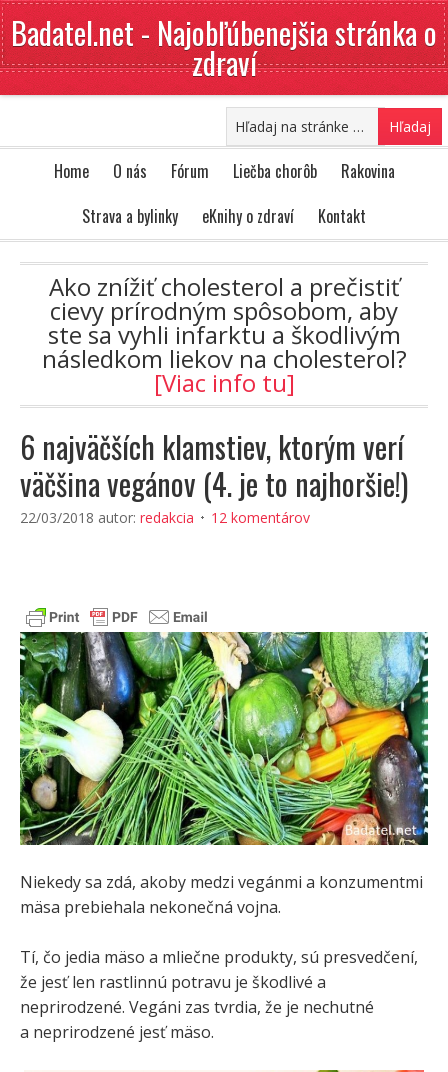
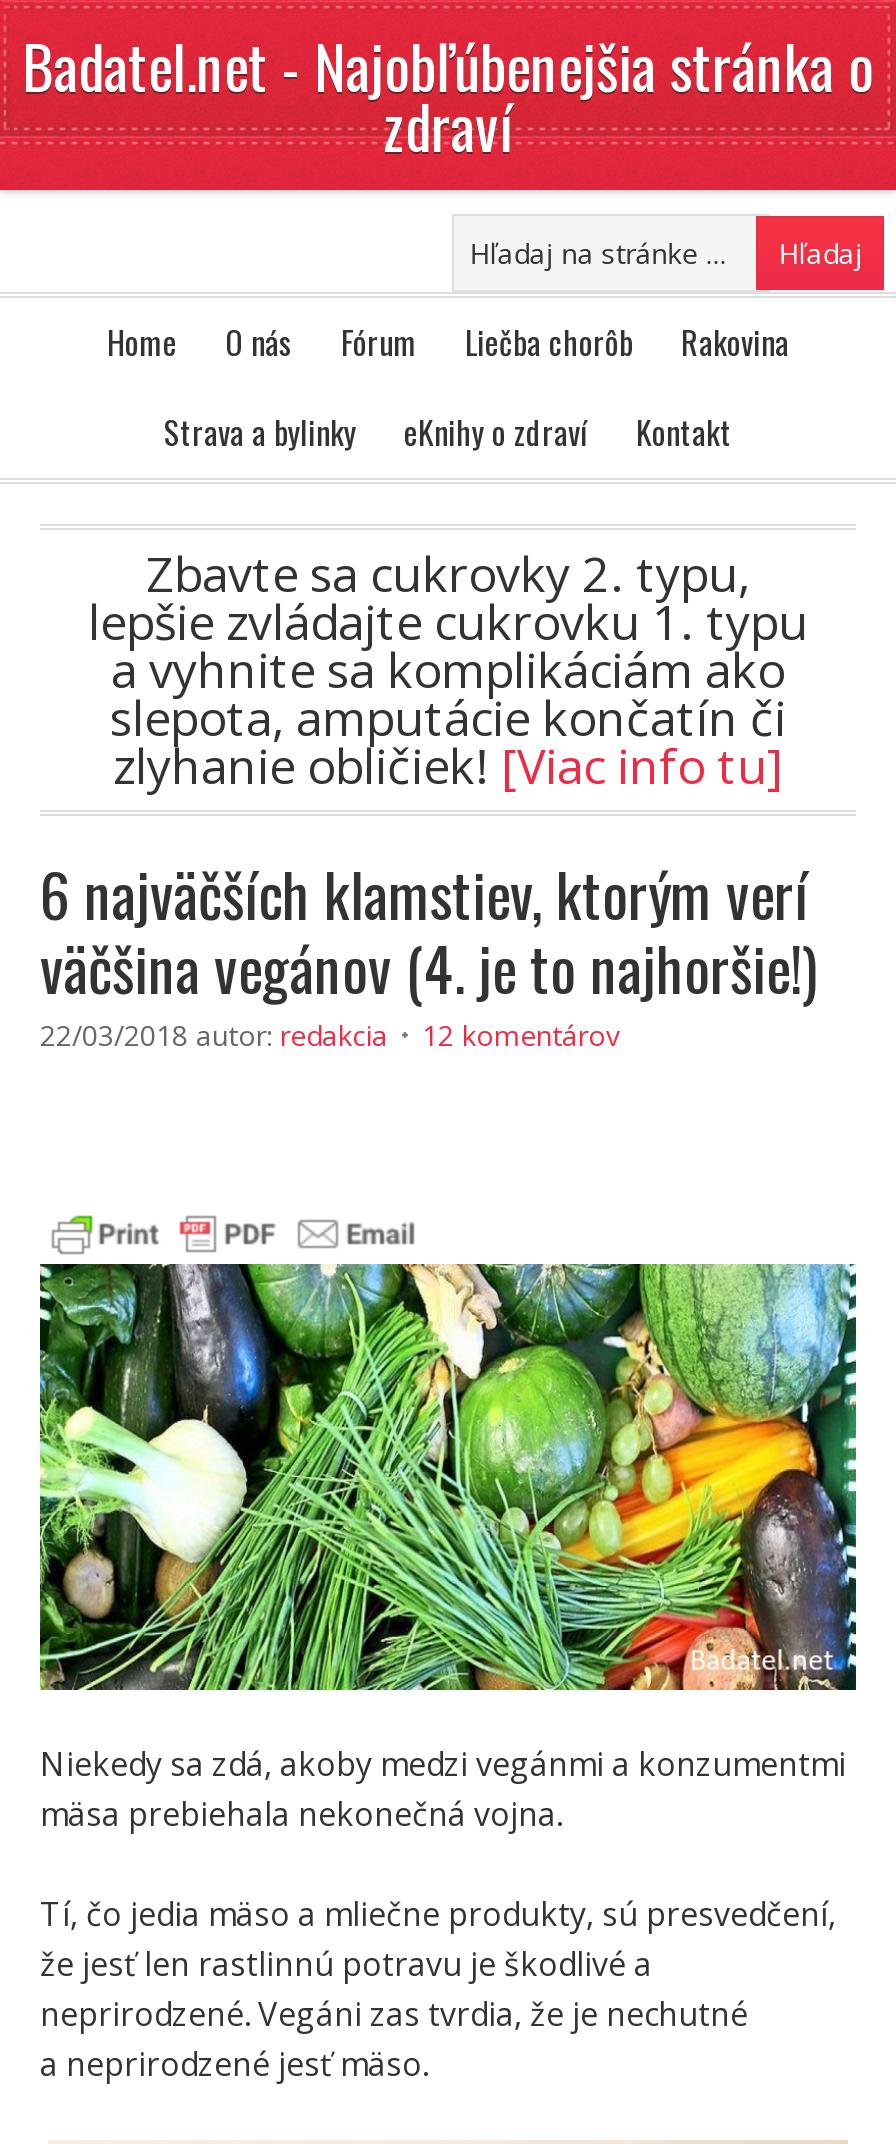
- Ako znížiť cholesterol a prečistiť
- cievy prírodným spôsobom, aby
- ste sa vyhli infarktu a škodlivým
- následkom liekov na cholesterol?
- [Viac info tu]
+ Zbavte sa cukrovky 2. typu,
+ lepšie zvládajte cukrovku 1. typu
+ a vyhnite sa komplikáciám ako
+ slepota, amputácie končatín či
+ zlyhanie obličiek![Viac info tu]
